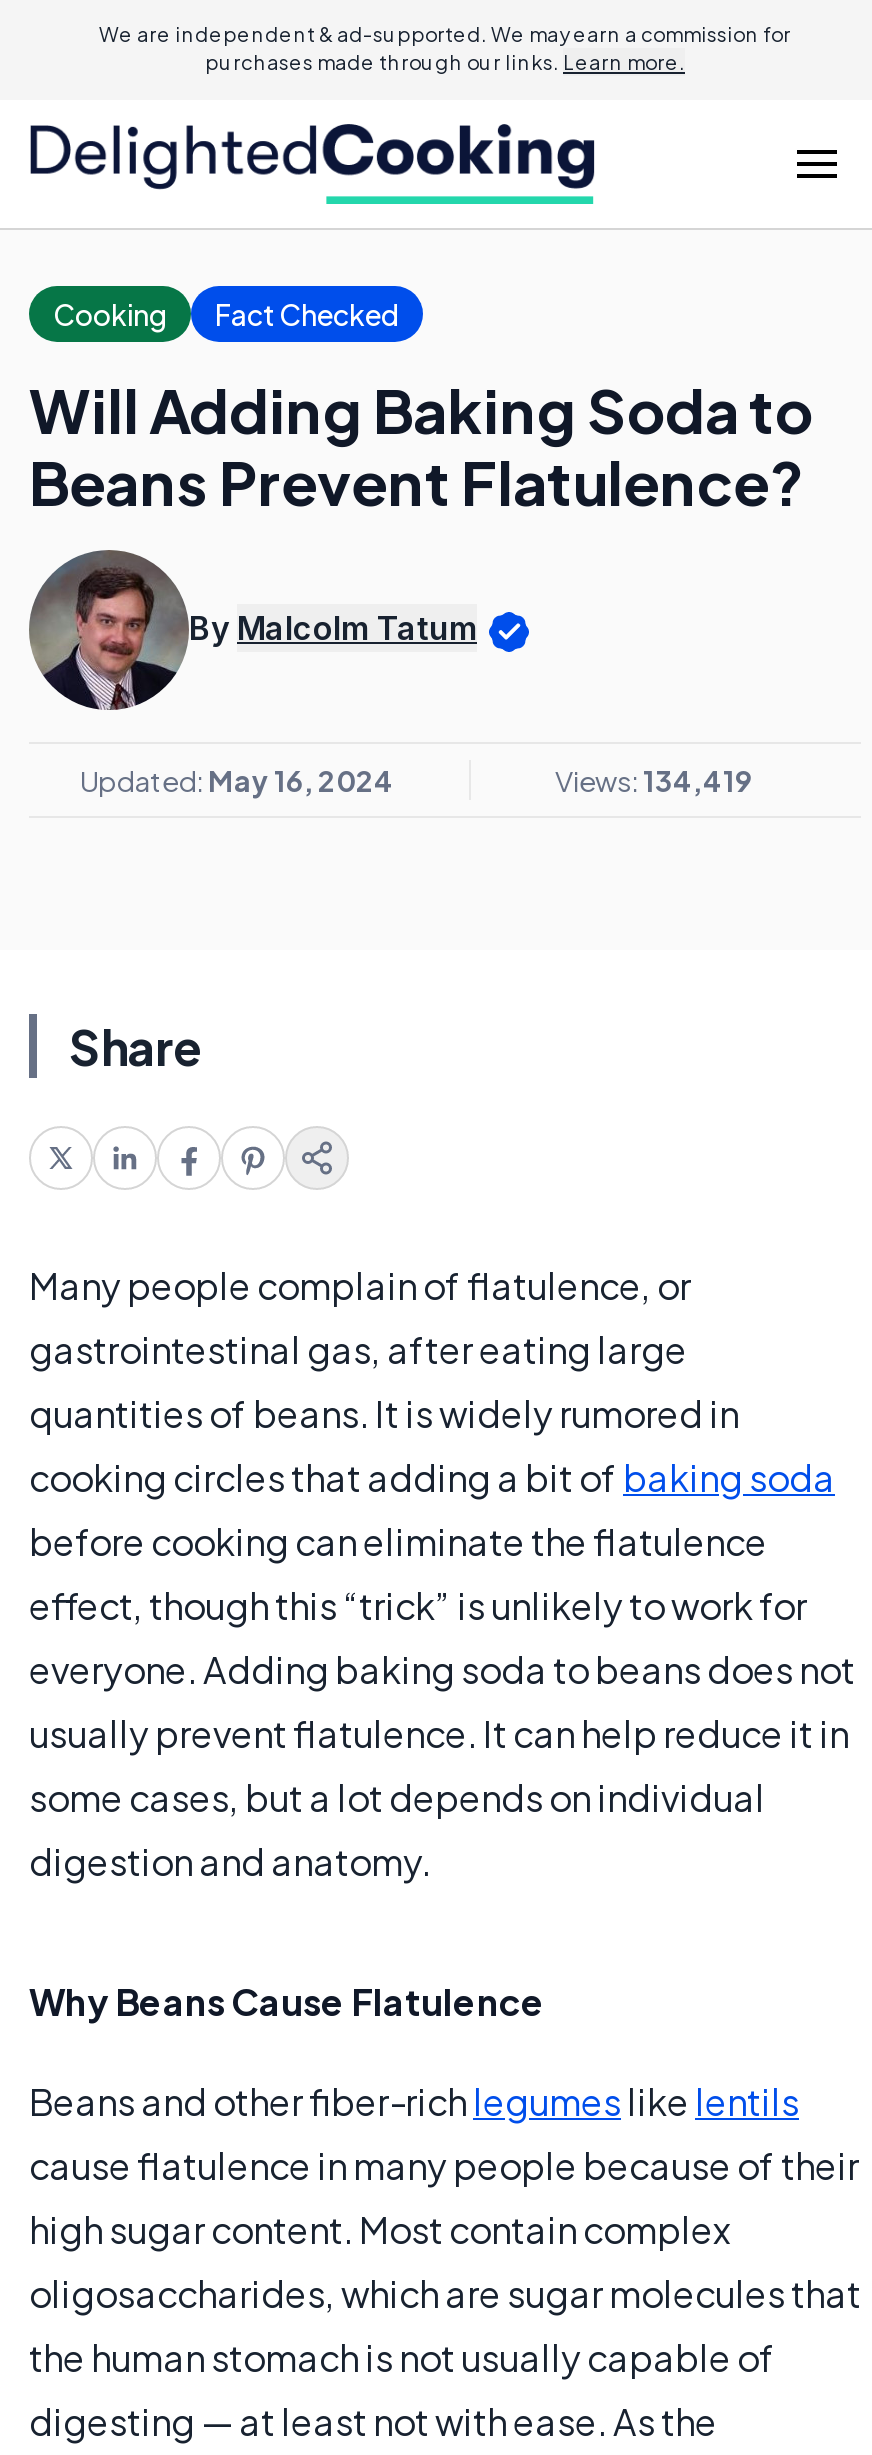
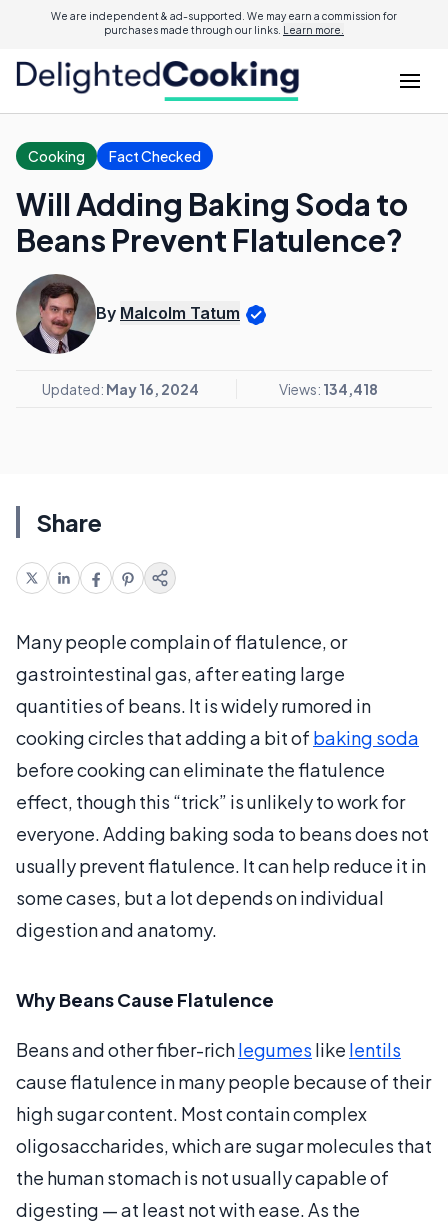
- Views: 134,419
+ Views: 134,418
